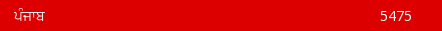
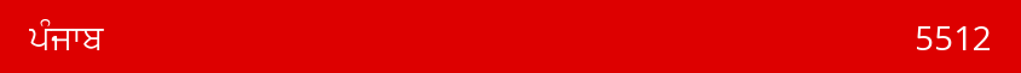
- 5475
+ 5512
